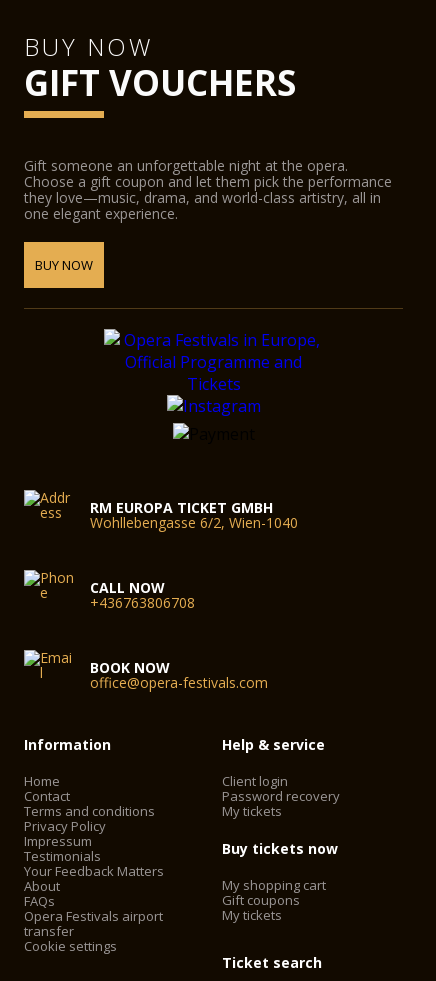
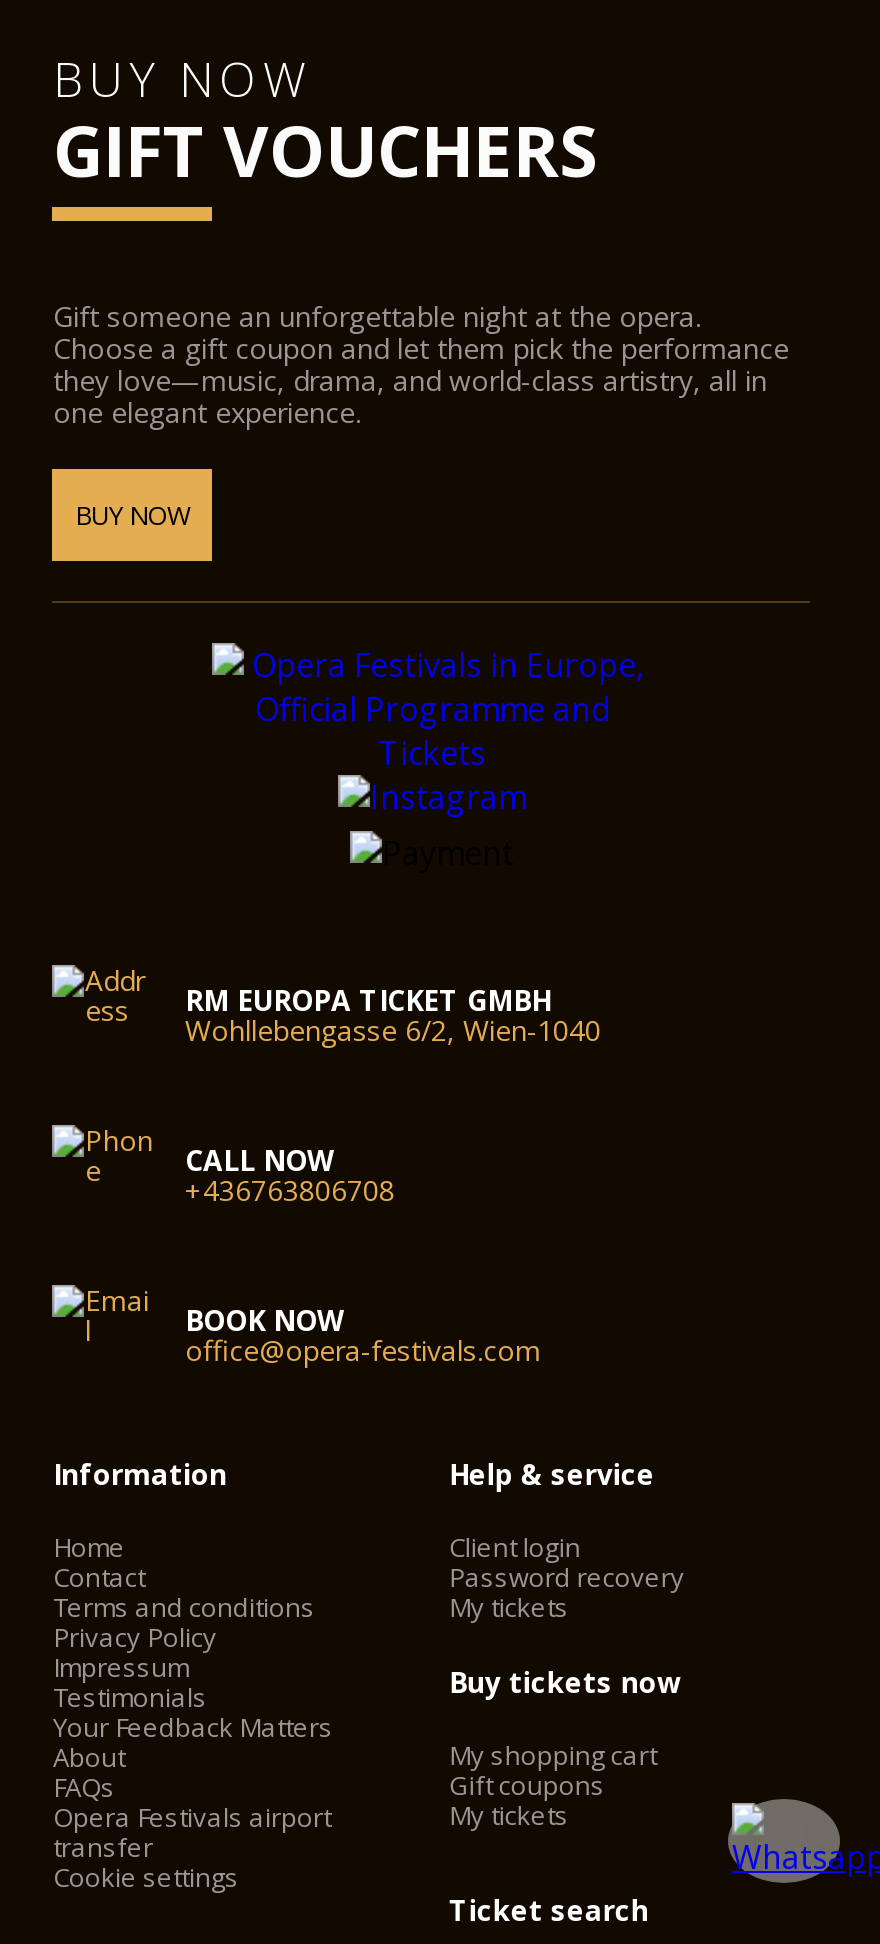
+ [image]
